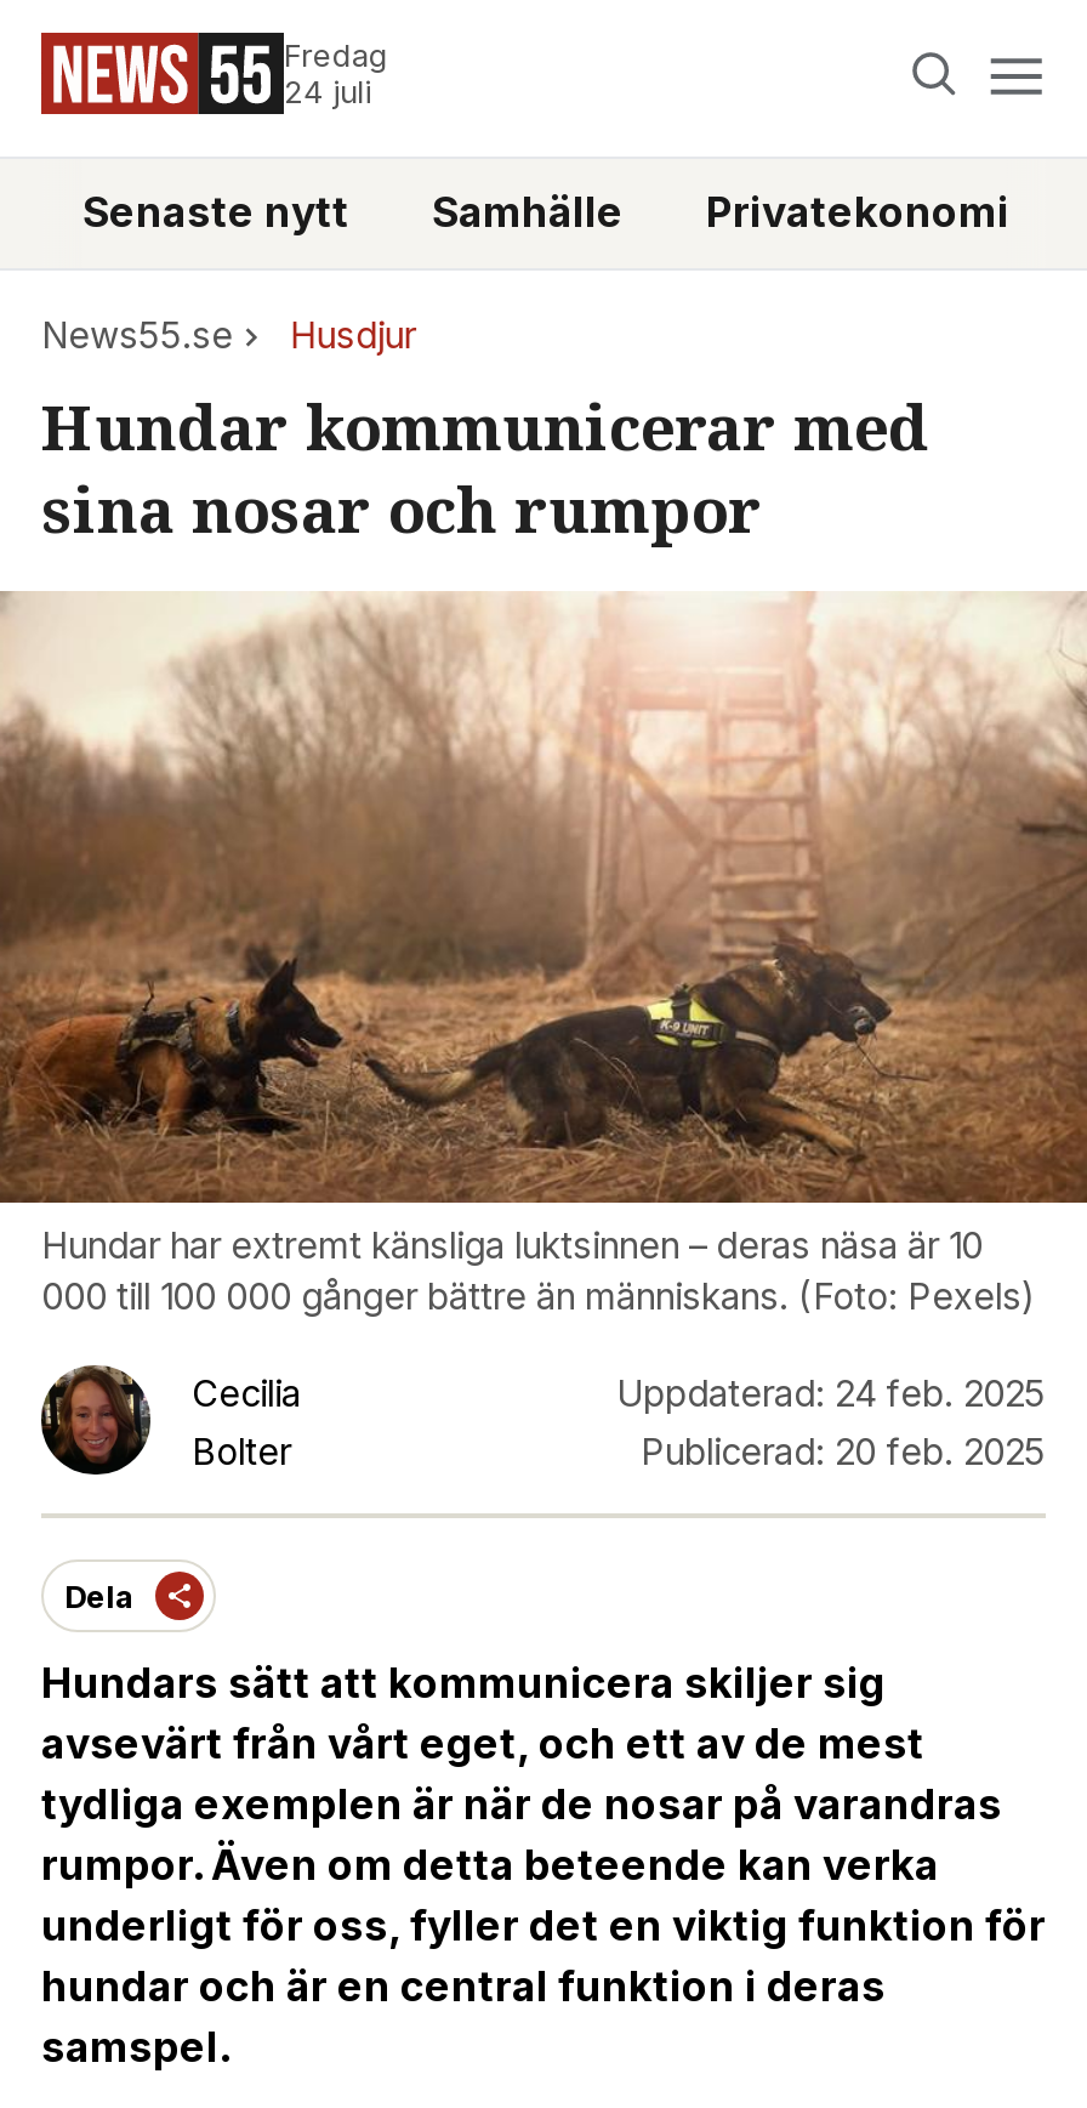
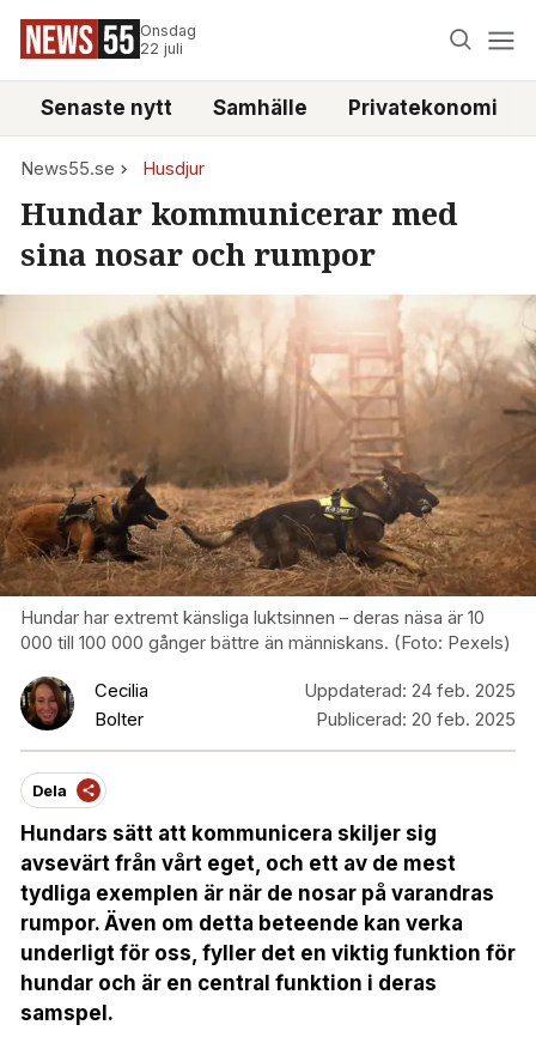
- Fredag
- 24 juli
+ Onsdag
+ 22 juli
